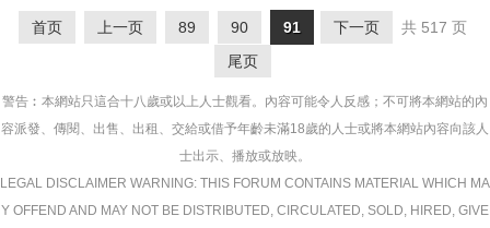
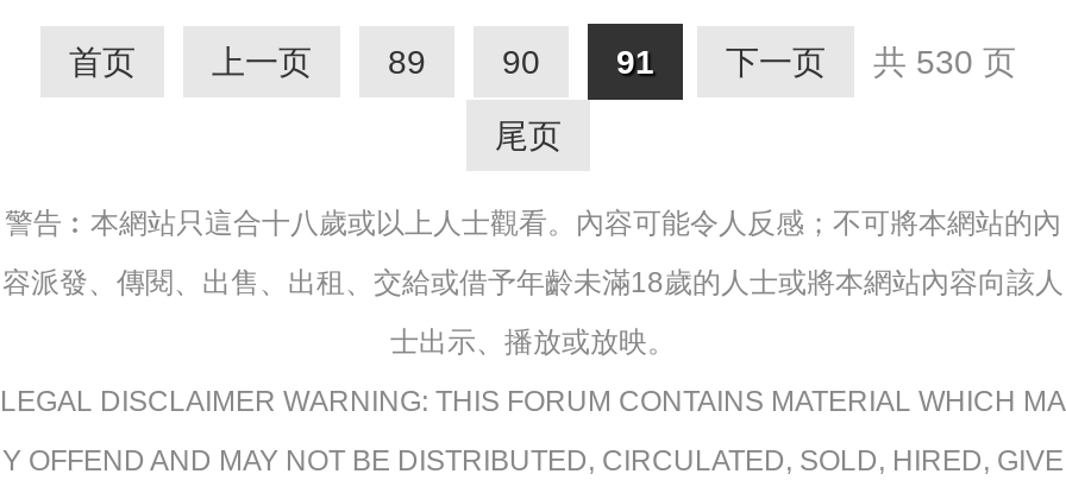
- 首页 上一页 89 90 91 下一页 共 517 页
+ 首页 上一页 89 90 91 下一页 共 530 页
